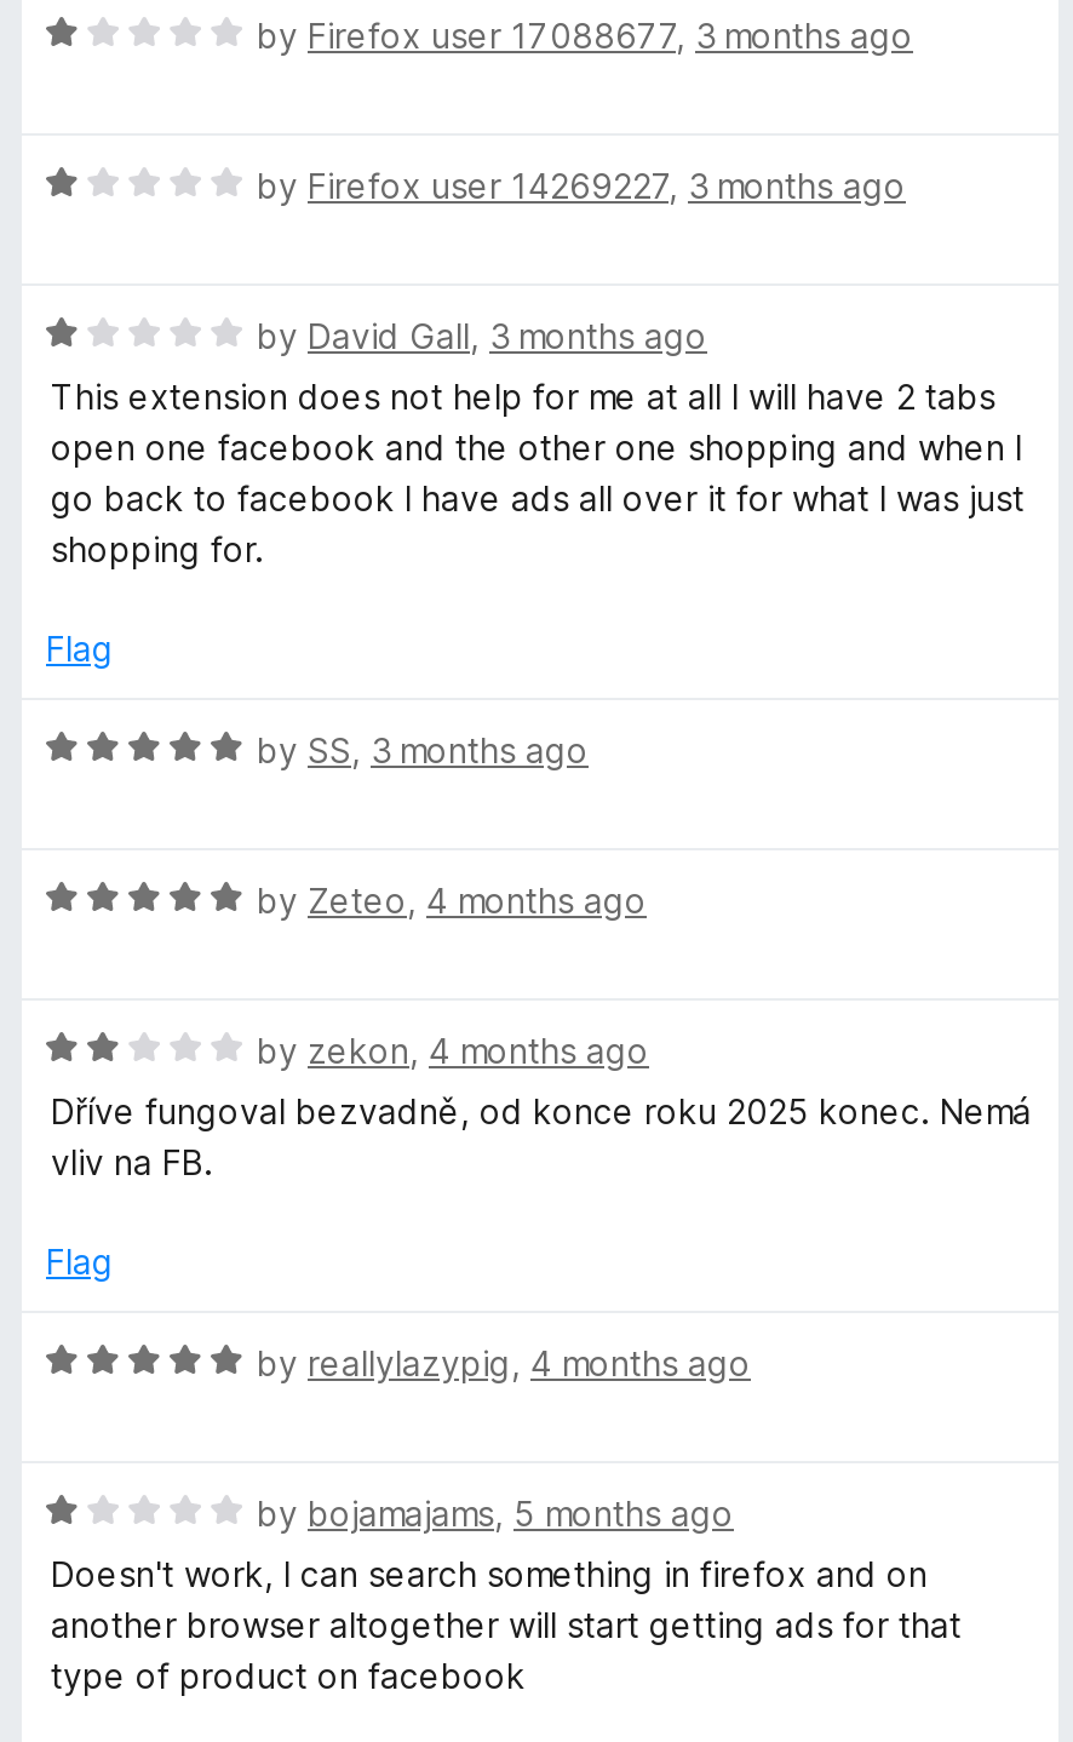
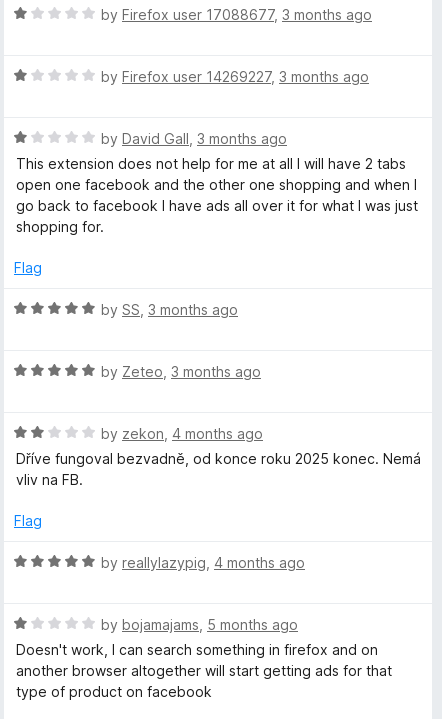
- by Zeteo, 4 months ago
+ by Zeteo, 3 months ago
